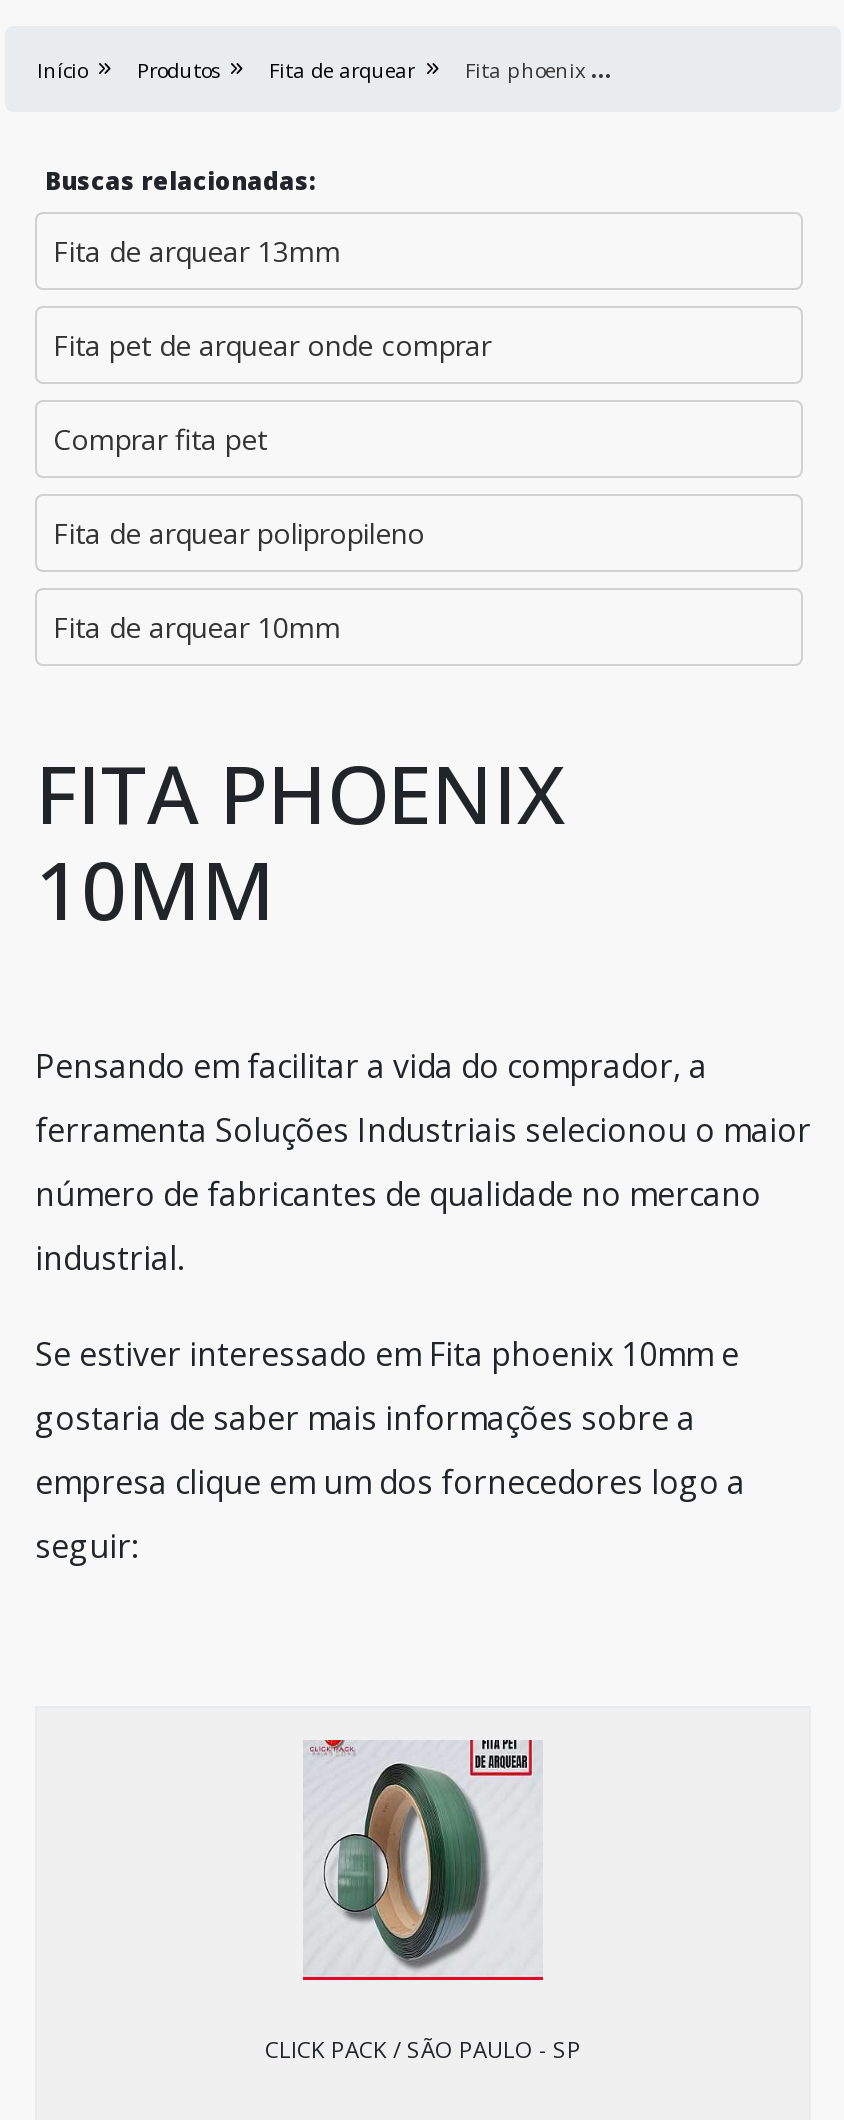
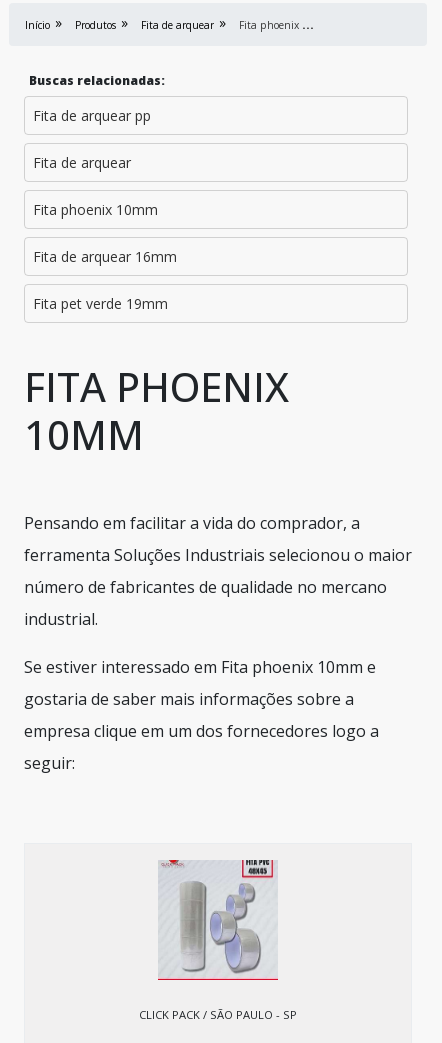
- Fita de arquear 13mm
+ Fita de arquear pp

- Fita pet de arquear onde comprar
+ Fita de arquear

- Comprar fita pet
+ Fita phoenix 10mm

- Fita de arquear polipropileno
+ Fita de arquear 16mm

- Fita de arquear 10mm
+ Fita pet verde 19mm

- [image]
+ [image]
